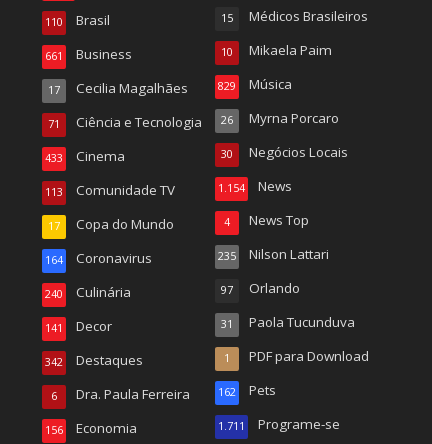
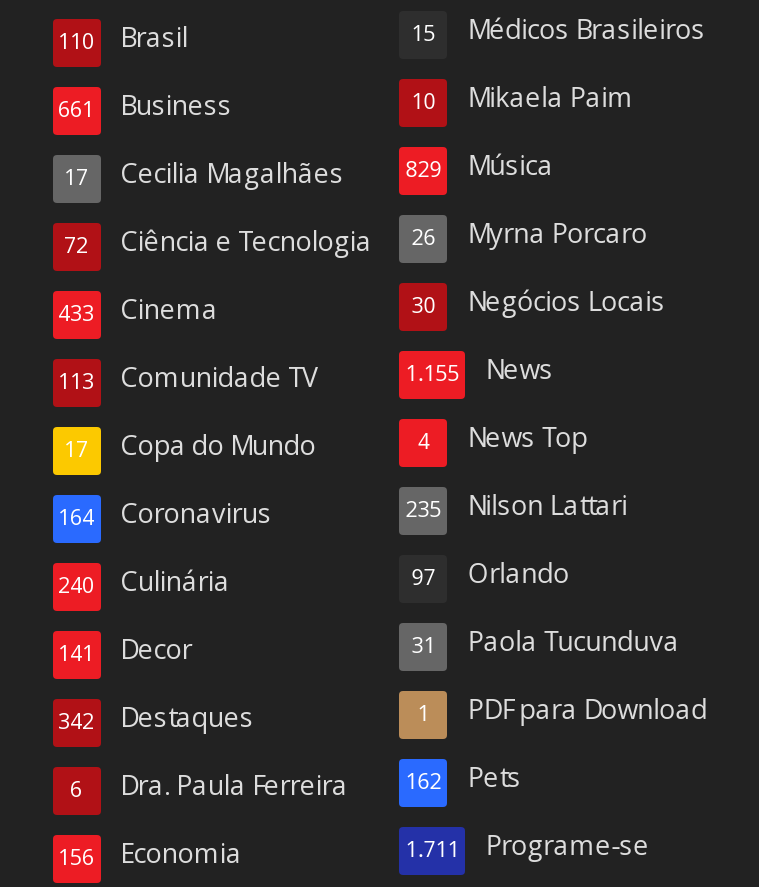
- 71 Ciência e Tecnologia 26 Myrna Porcaro
+ 72 Ciência e Tecnologia 26 Myrna Porcaro

- 1.154 News
+ 1.155 News
